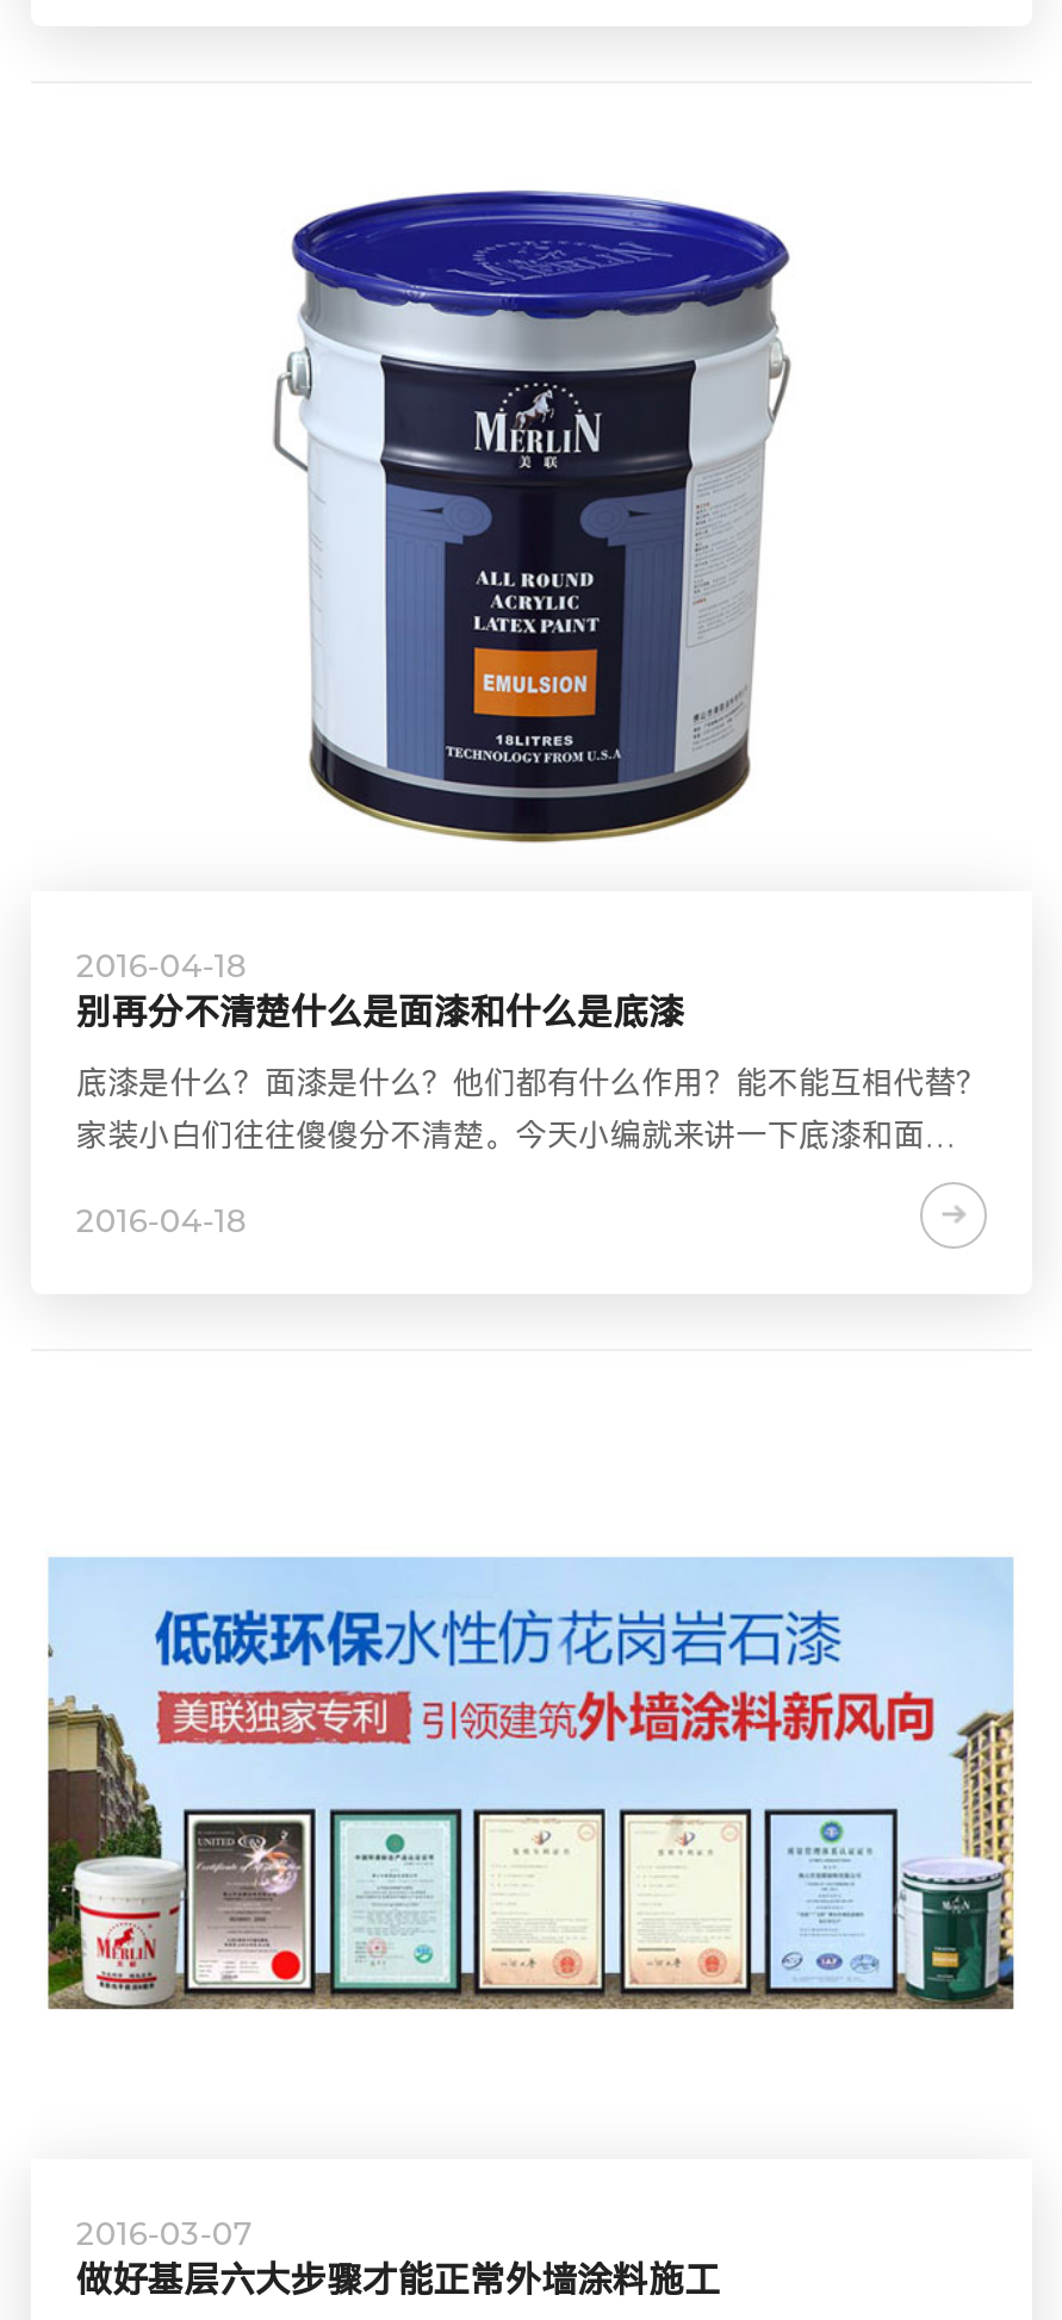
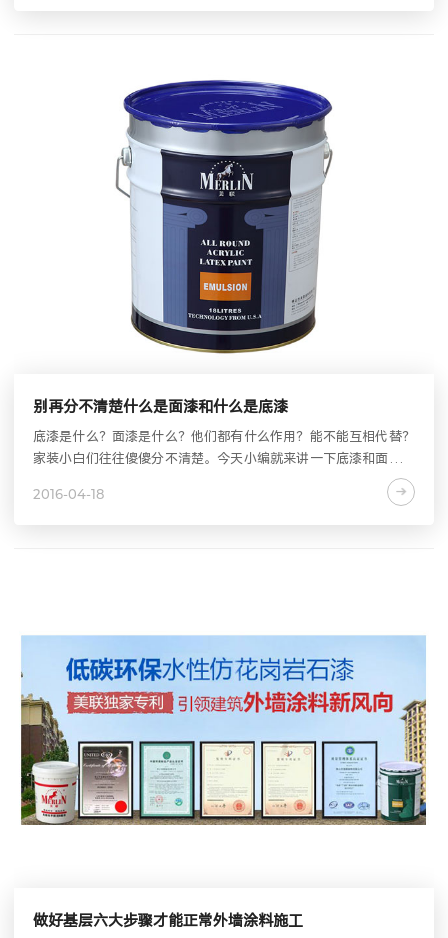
- 2016-04-18

- 2016-03-07
